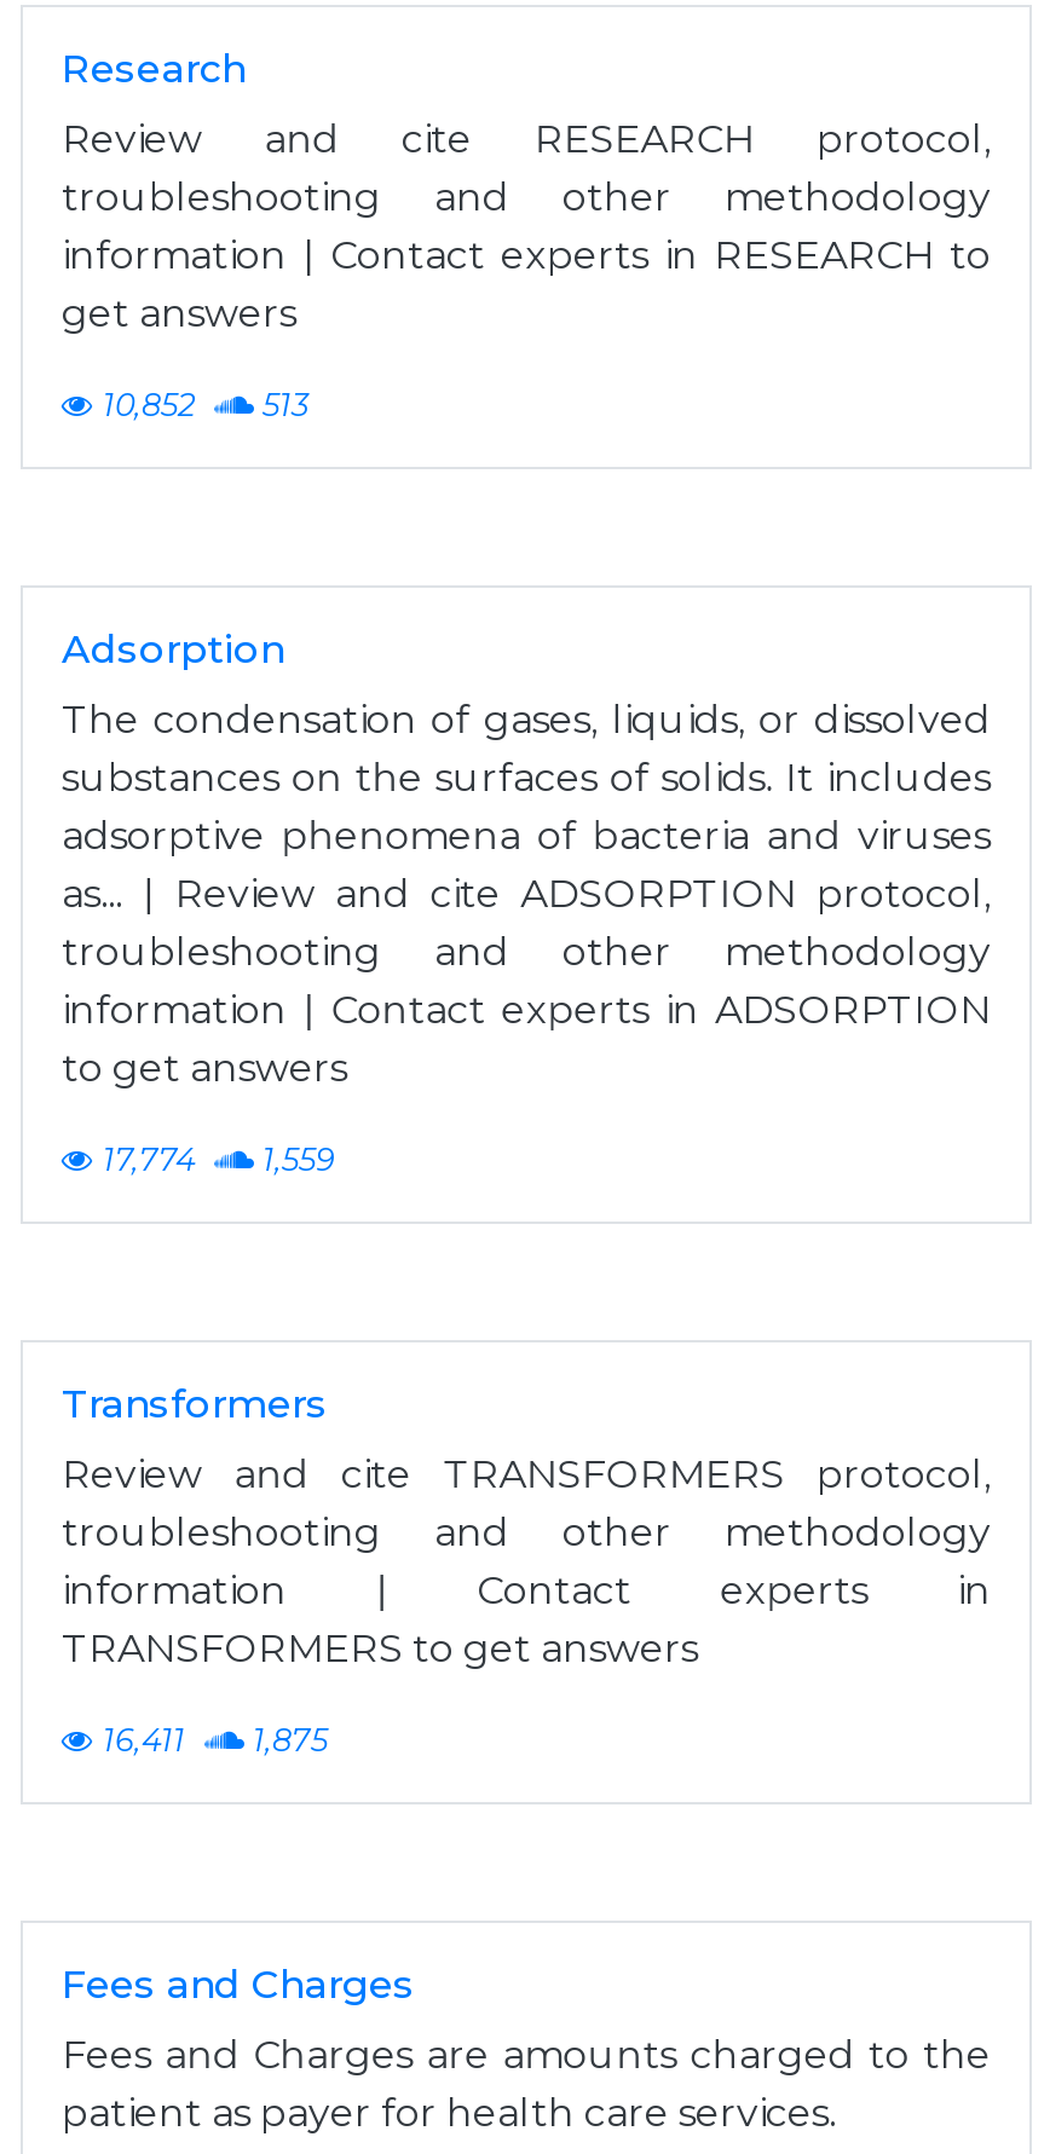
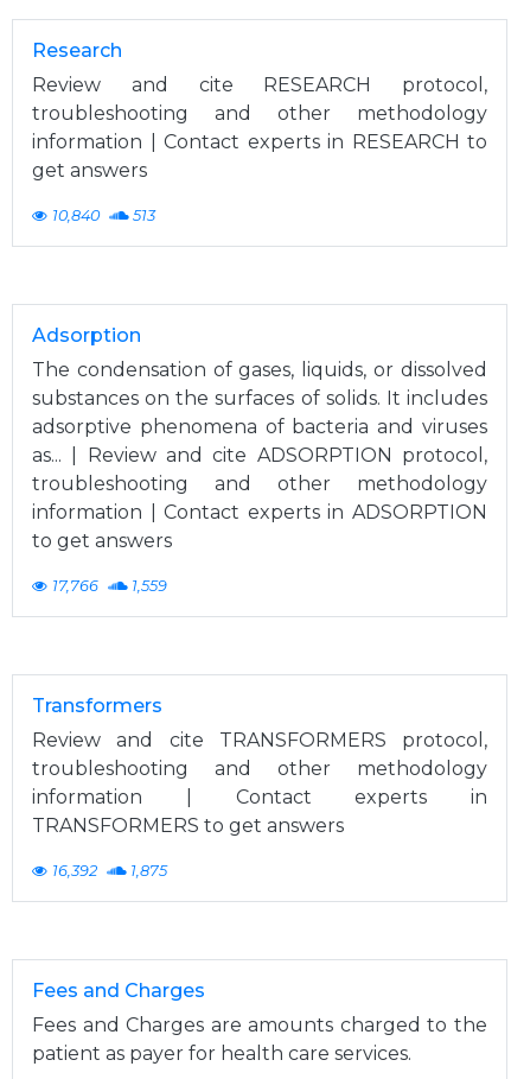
- 10,852 513
+ 10,840 513

- 17,774 1,559
+ 17,766 1,559

- 16,411 1,875
+ 16,392 1,875
